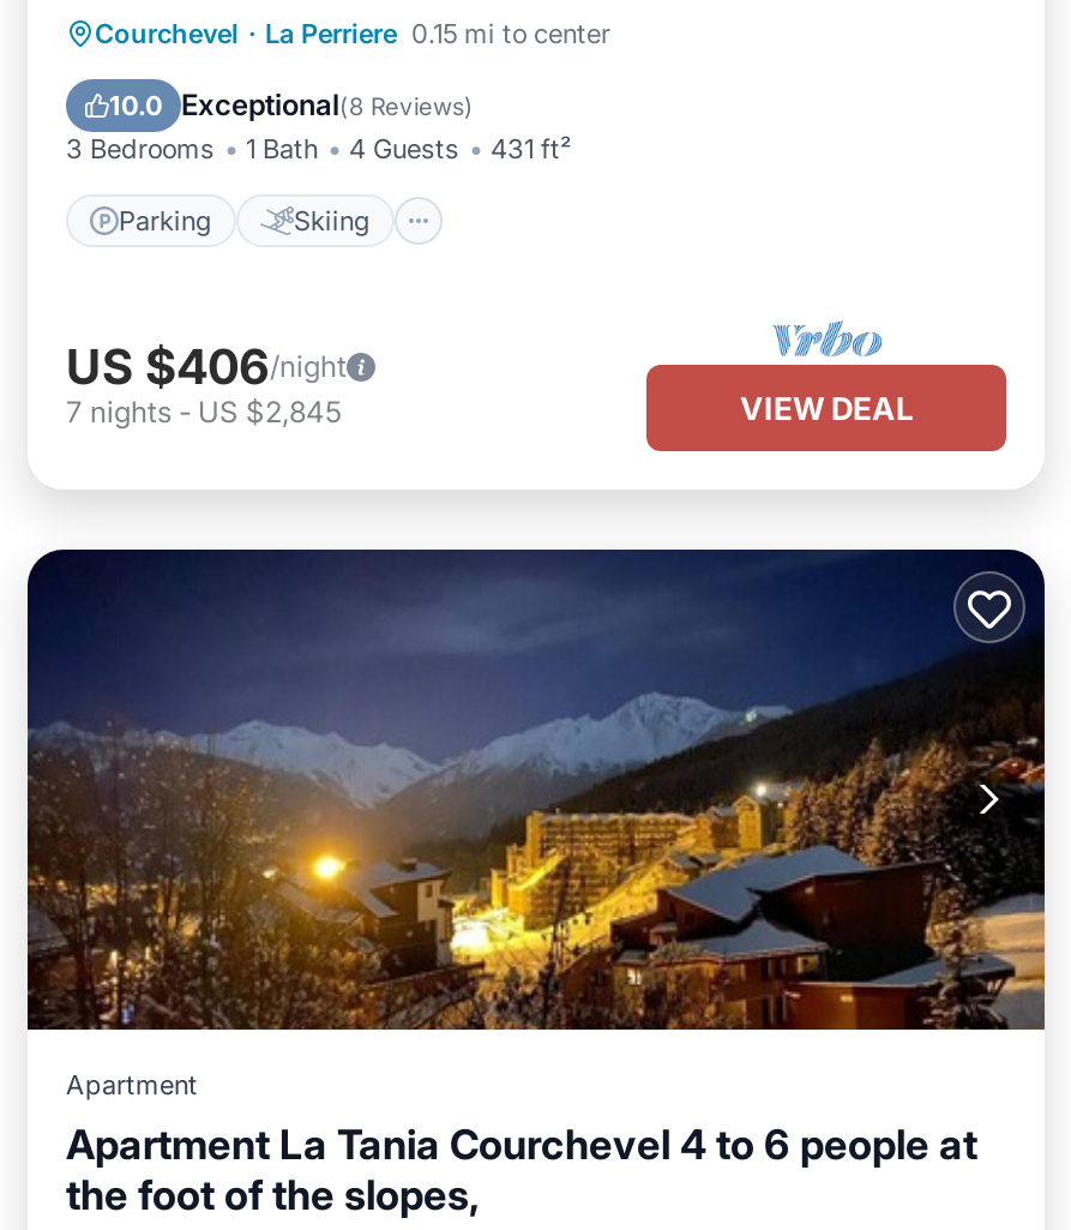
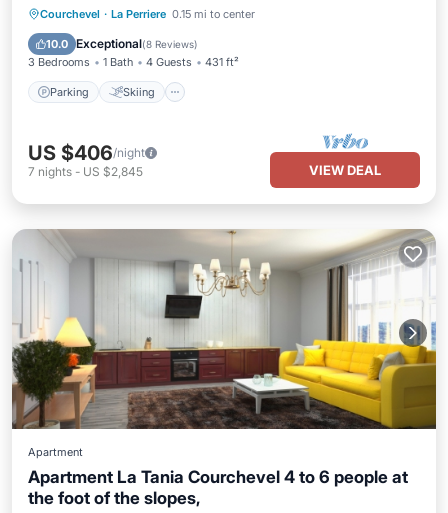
- [image]
+ [image]
